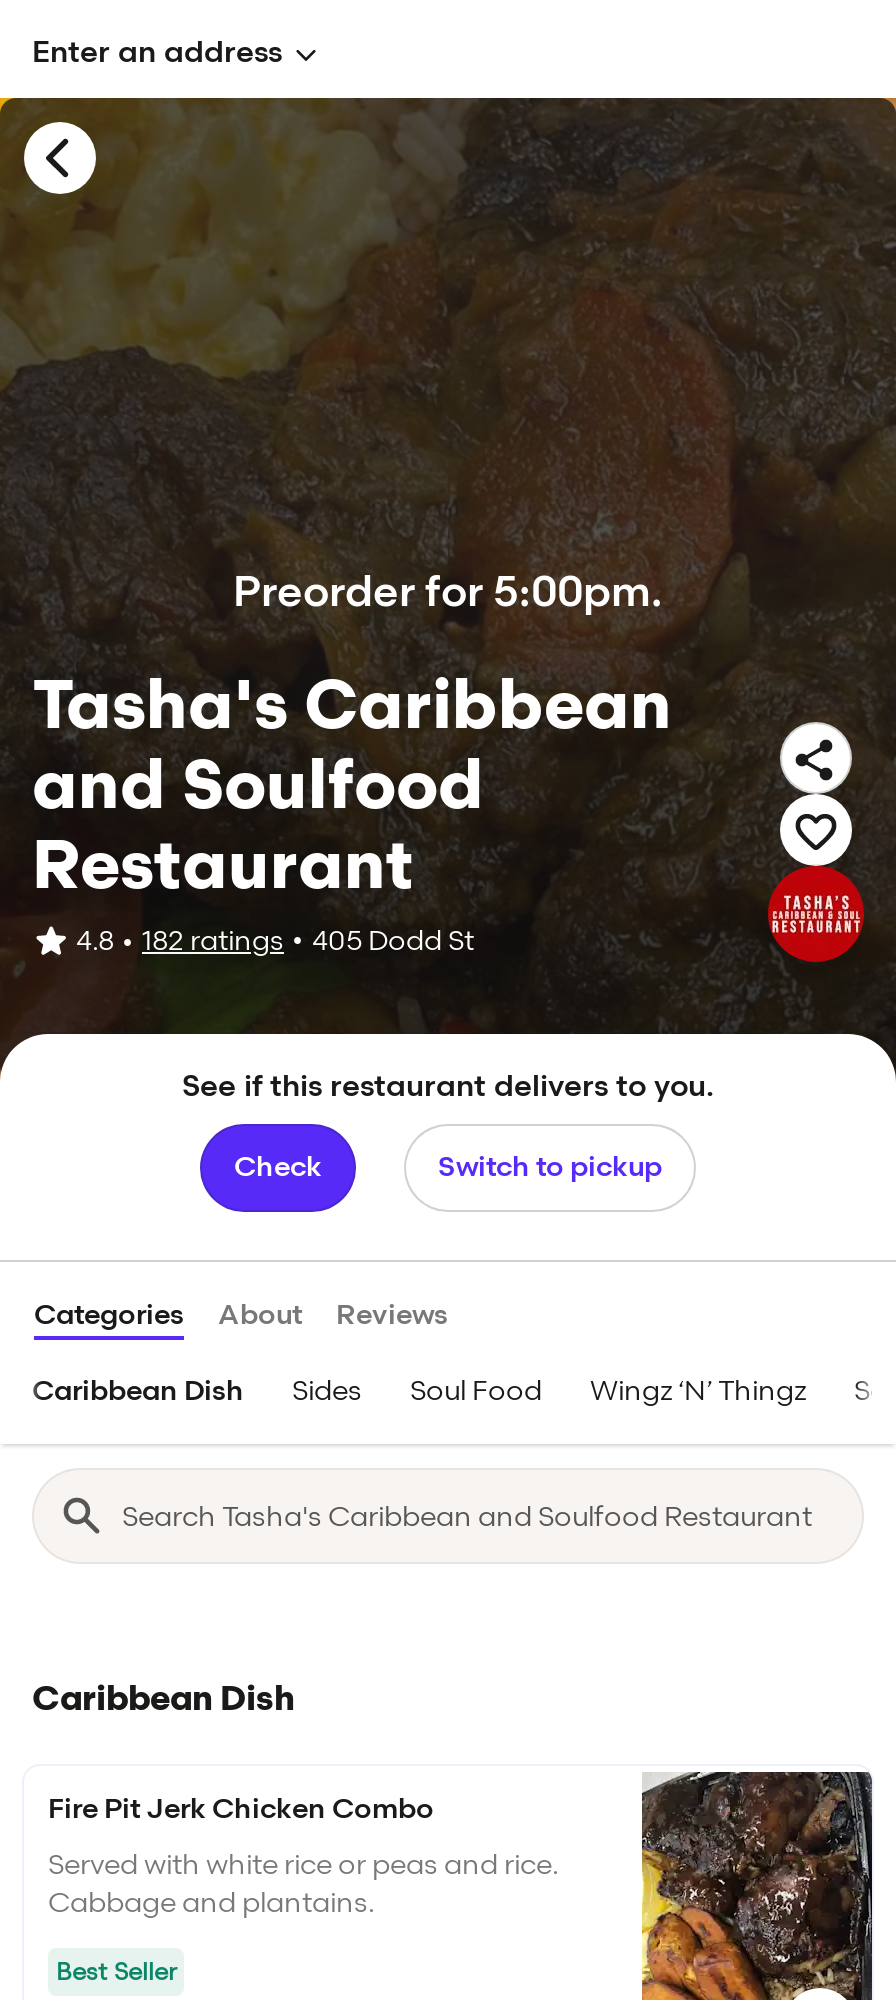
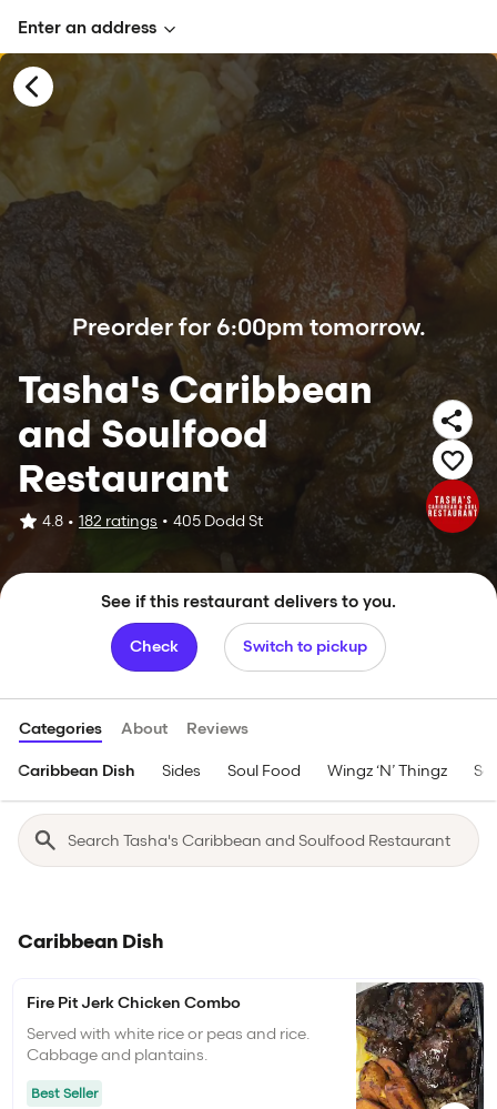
- Preorder for 5:00pm.
+ Preorder for 6:00pm tomorrow.
